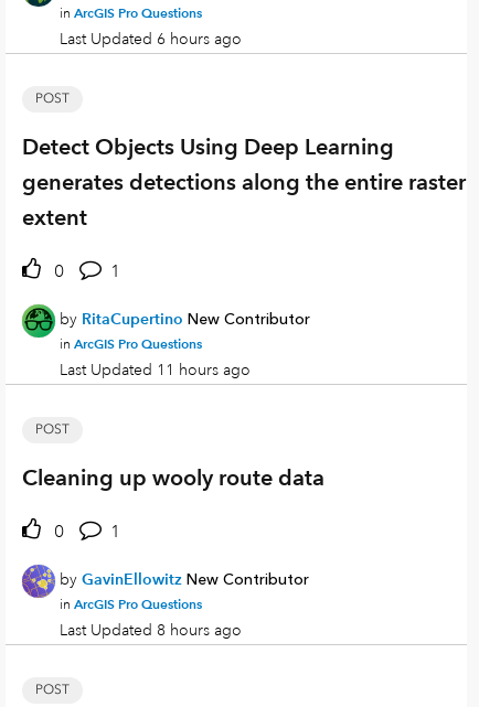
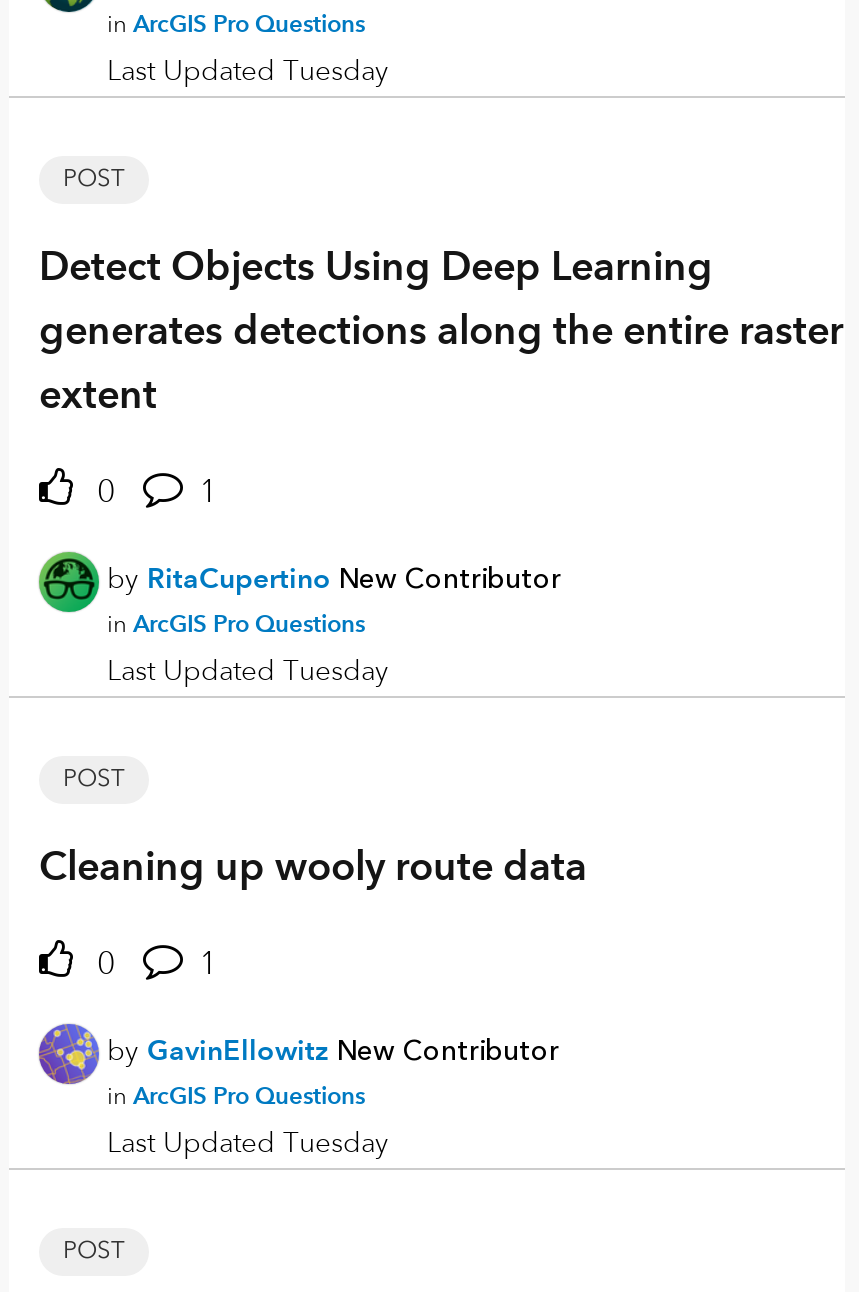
- Last Updated 6 hours ago
+ Last Updated Tuesday

- Last Updated 11 hours ago
+ Last Updated Tuesday

- Last Updated 8 hours ago
+ Last Updated Tuesday
